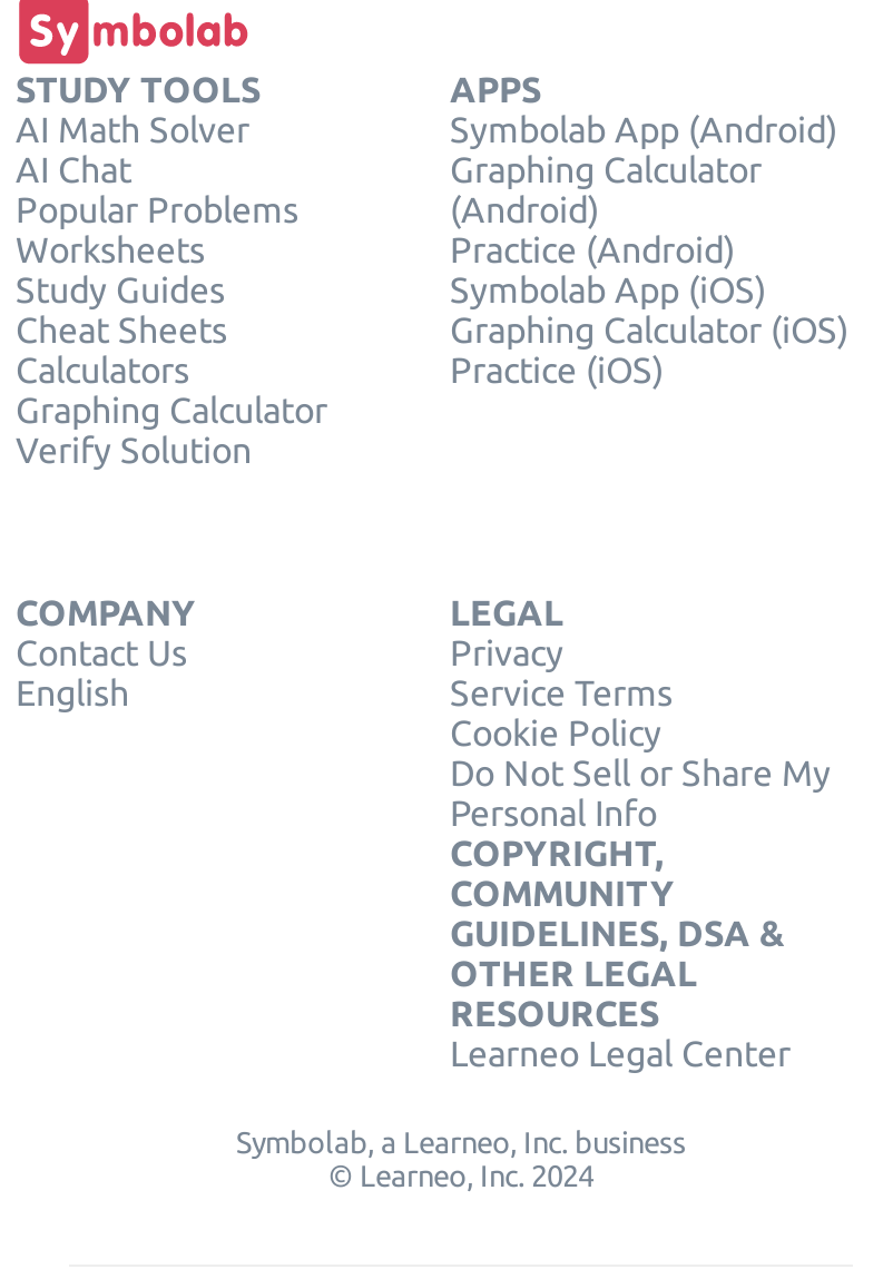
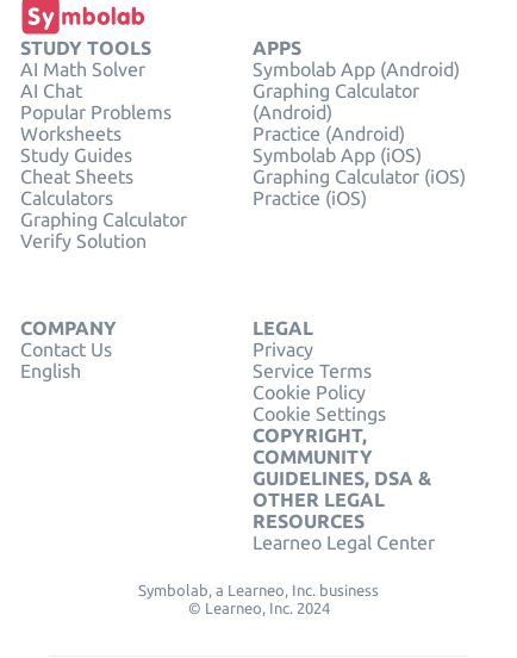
- Do Not Sell or Share My
- Personal Info
+ Cookie Settings
